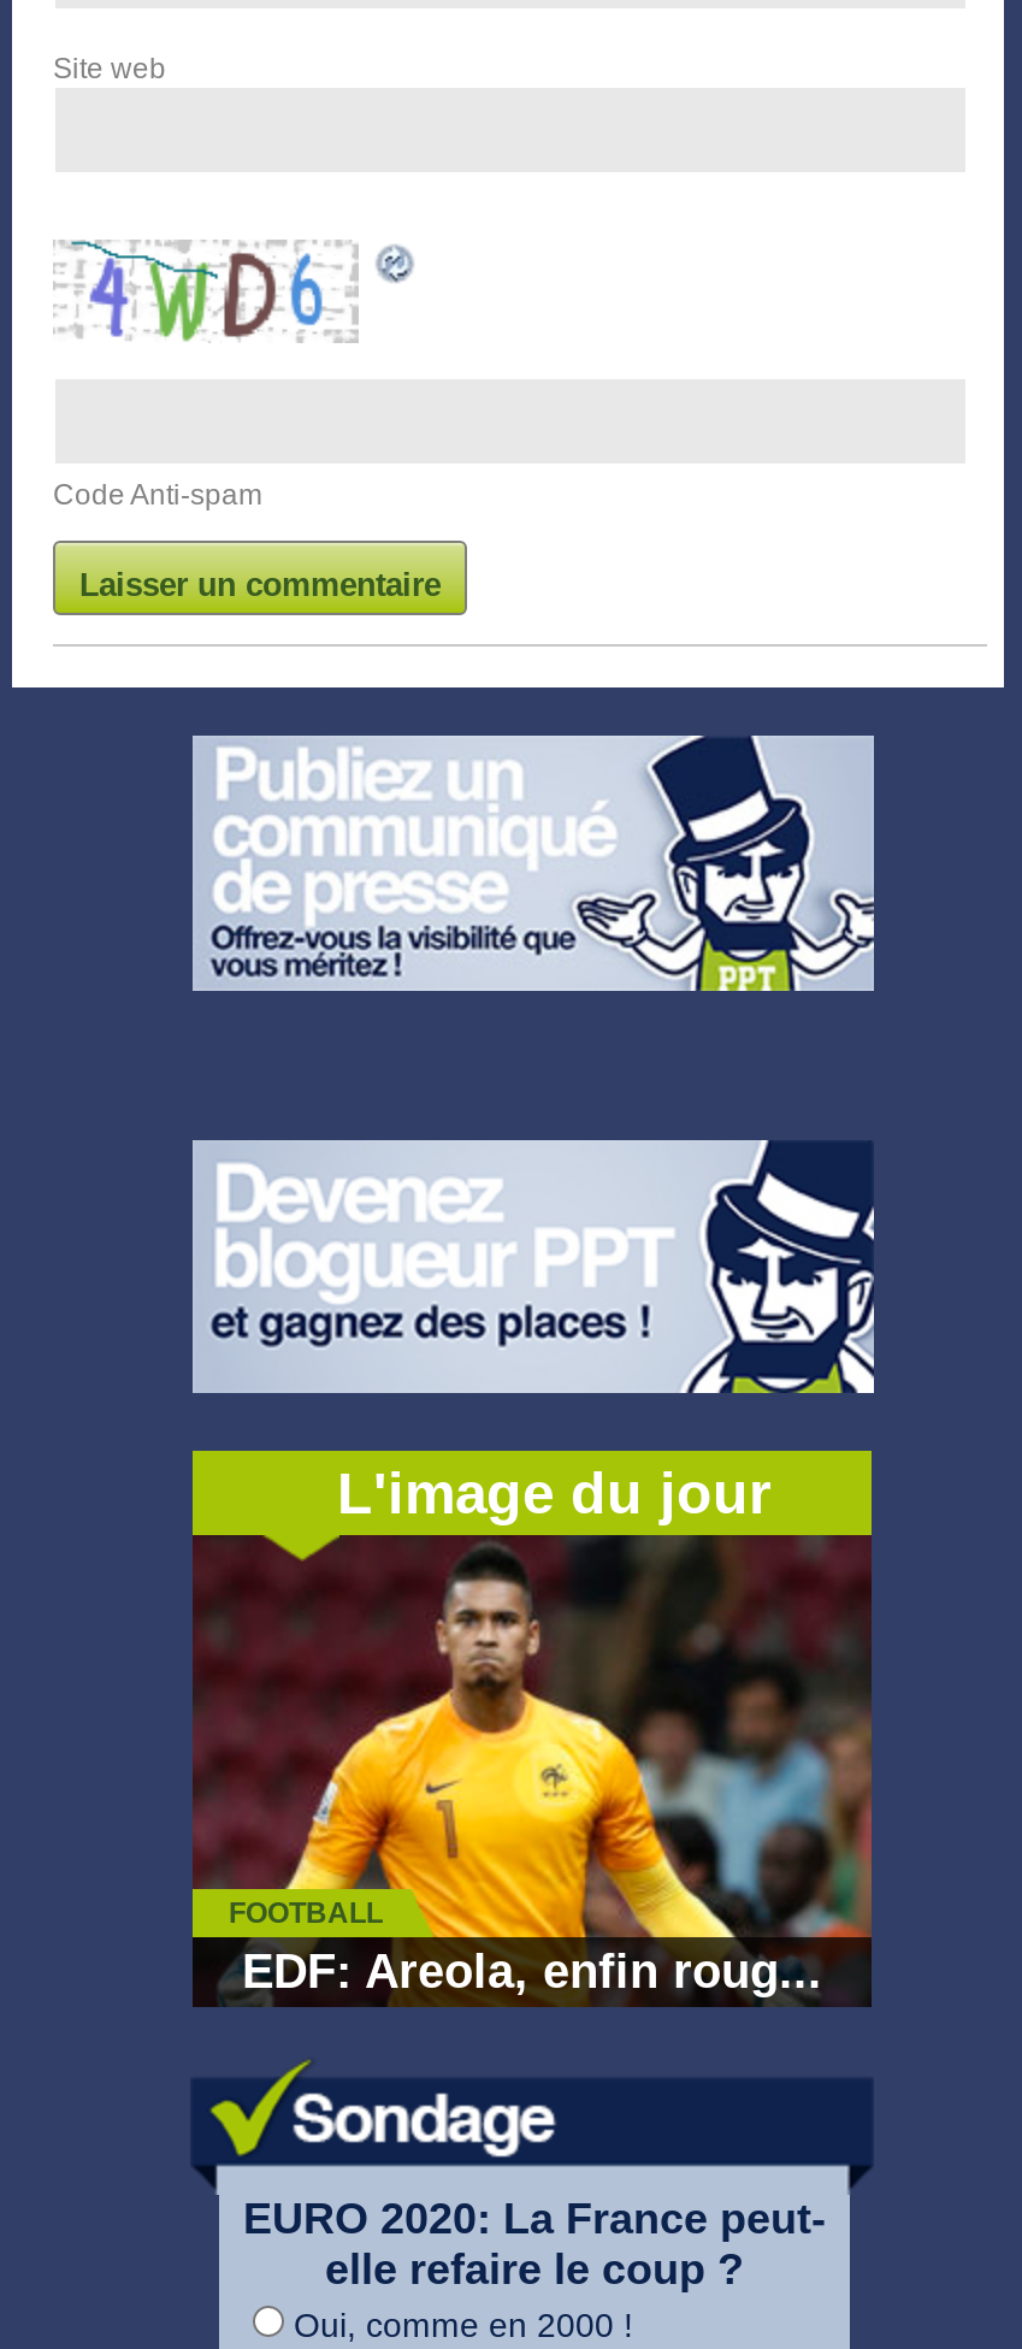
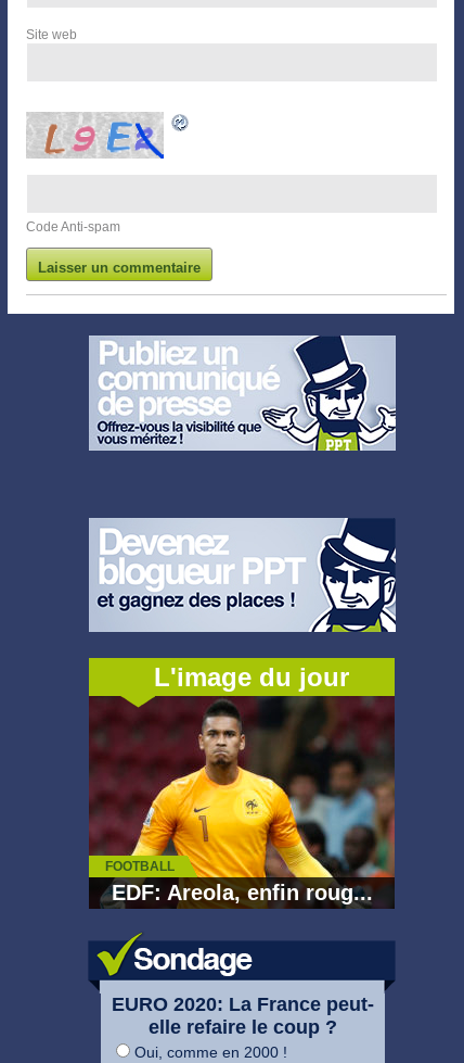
- [image]
+ [image]
